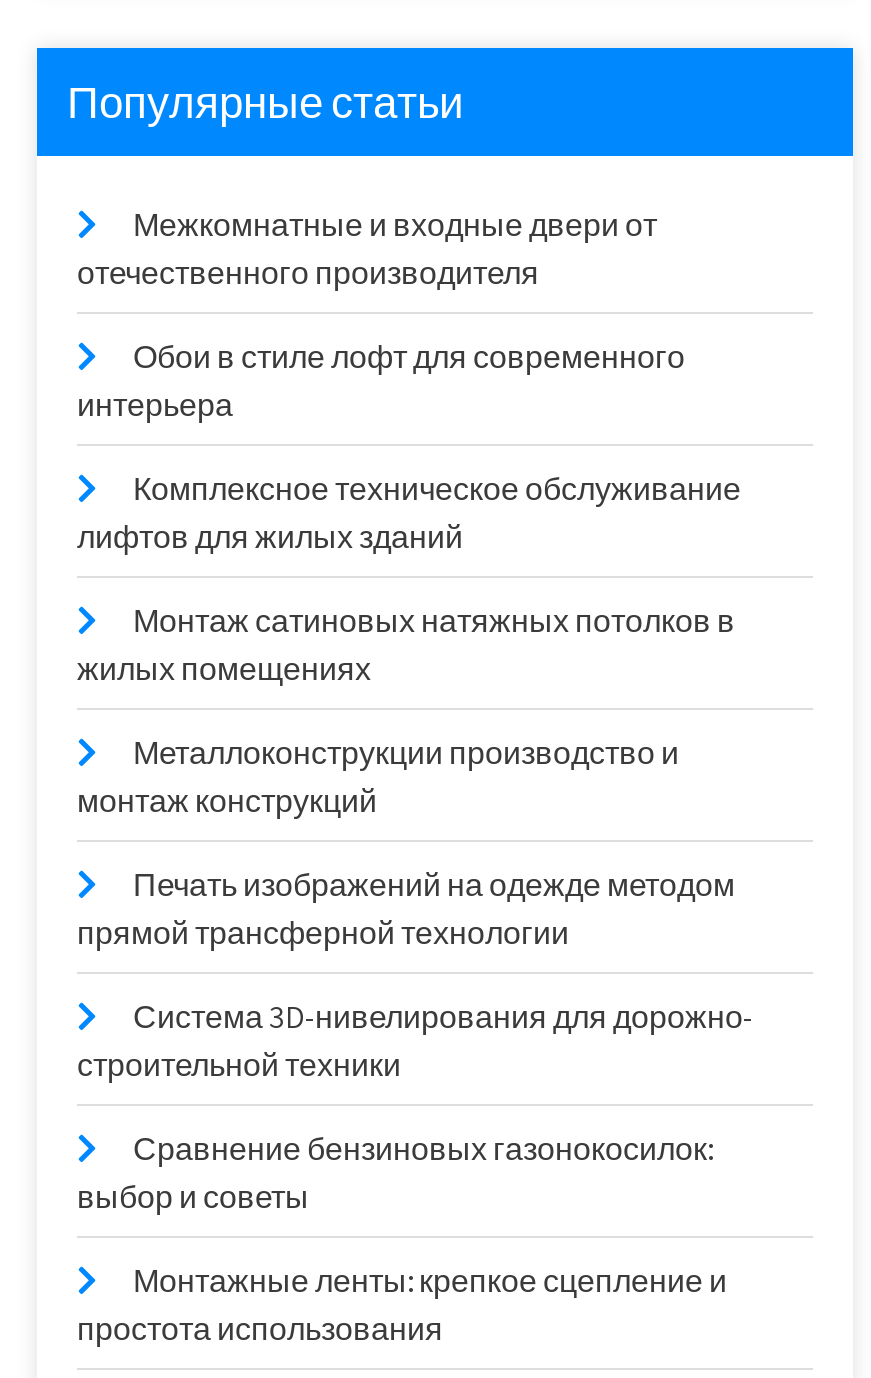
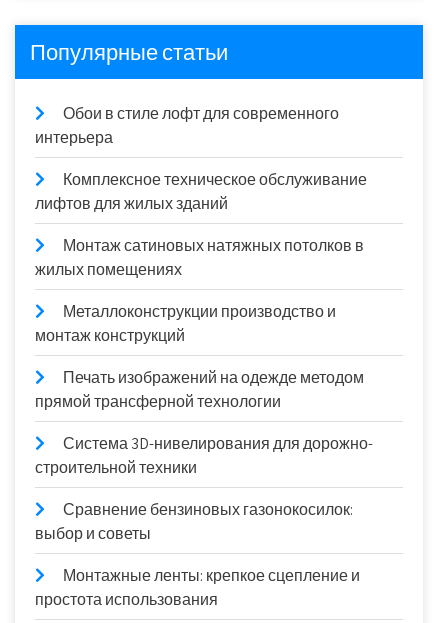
- Межкомнатные и входные двери от
- отечественного производителя
